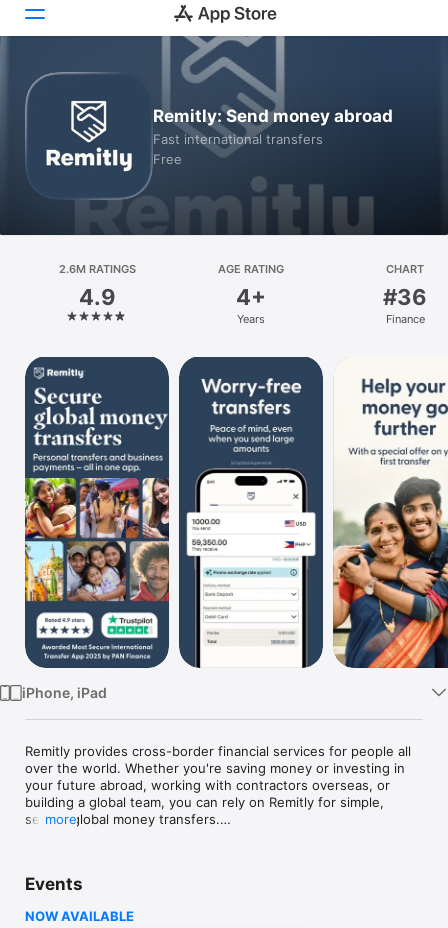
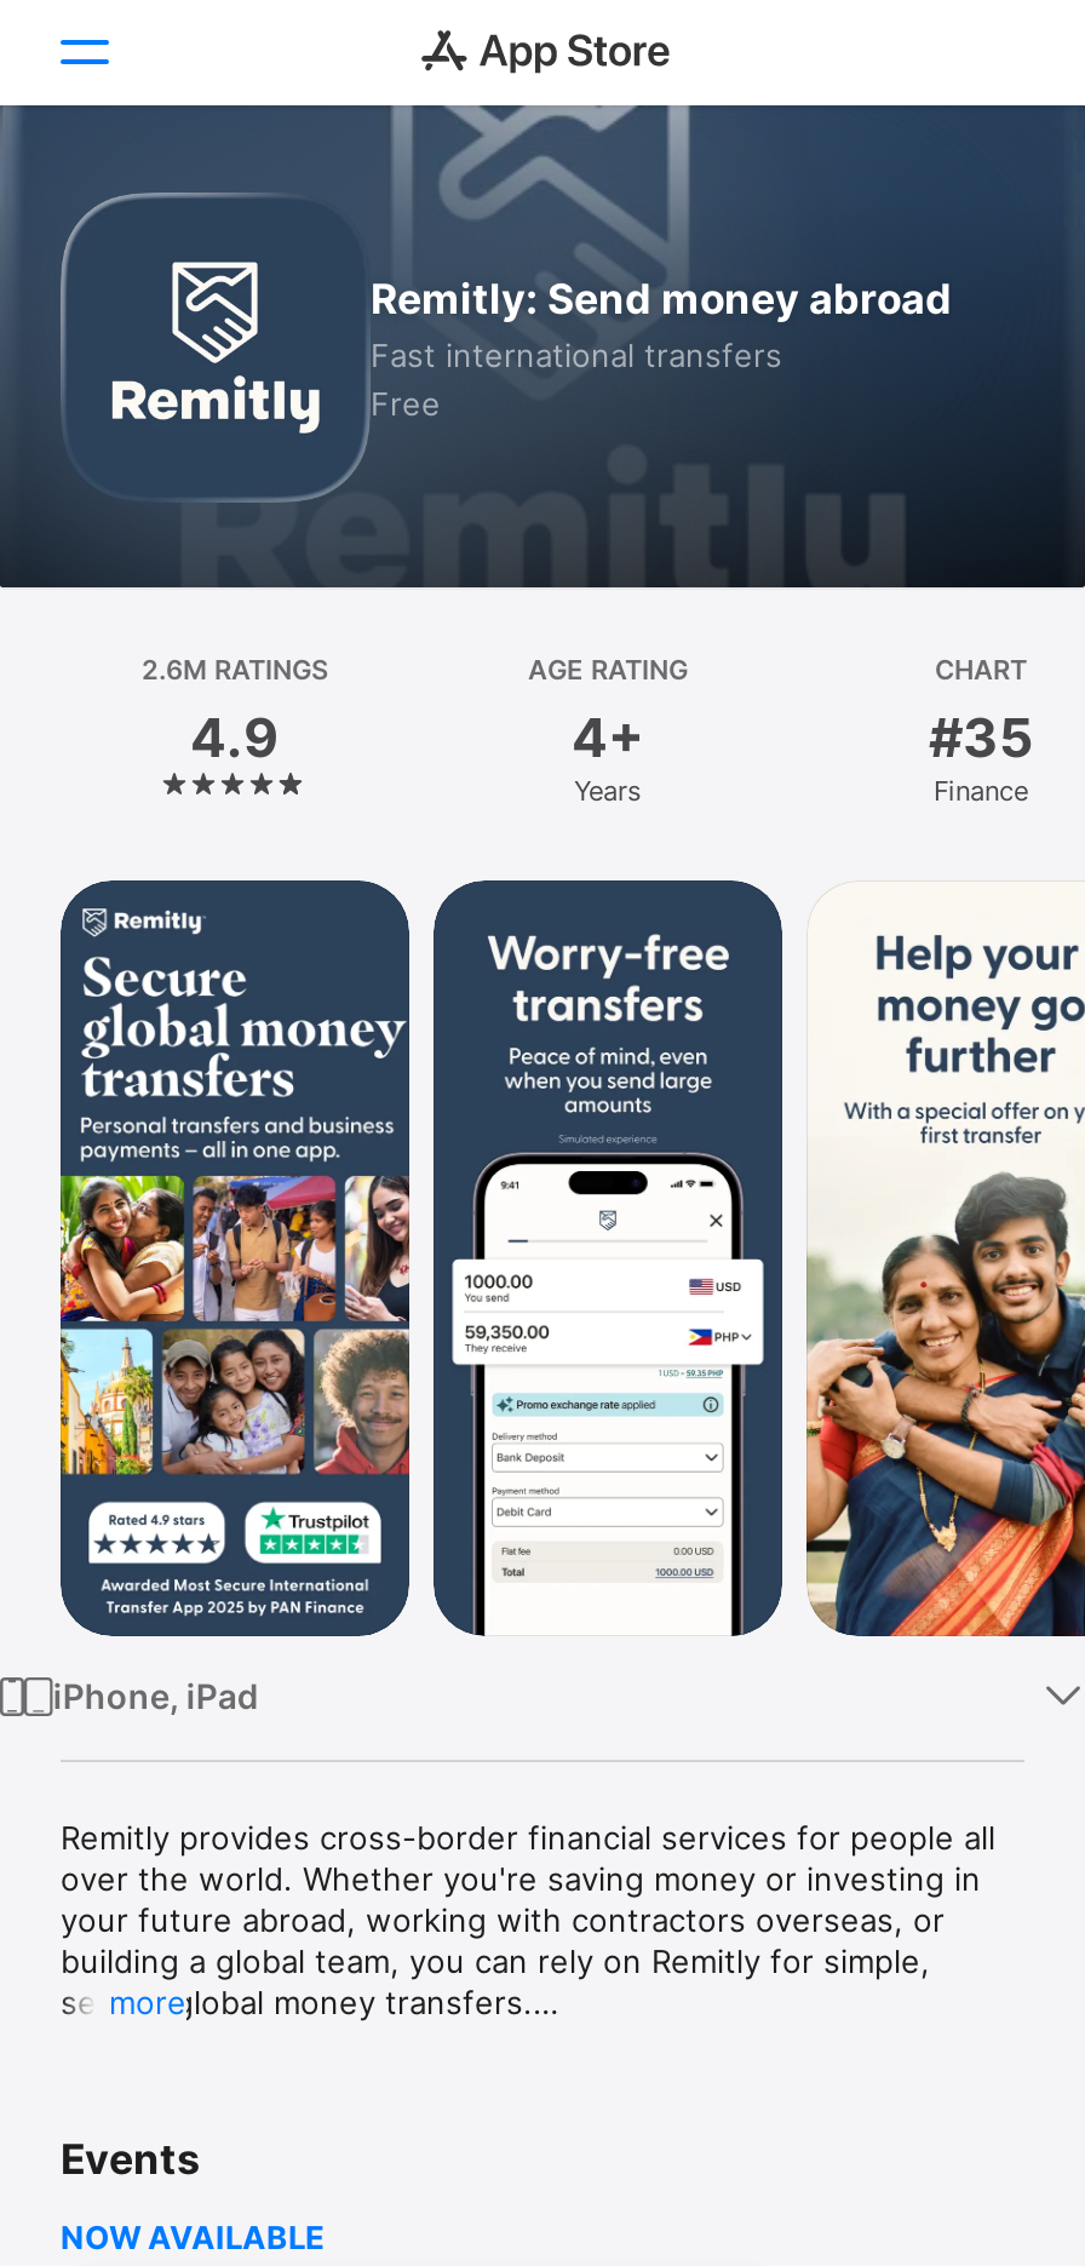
- #36
+ #35
